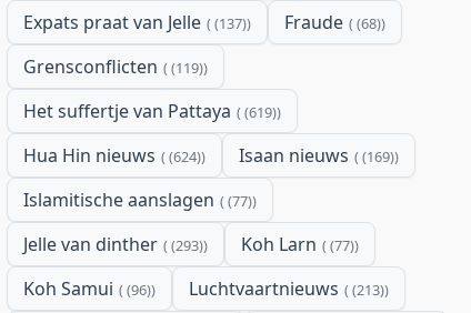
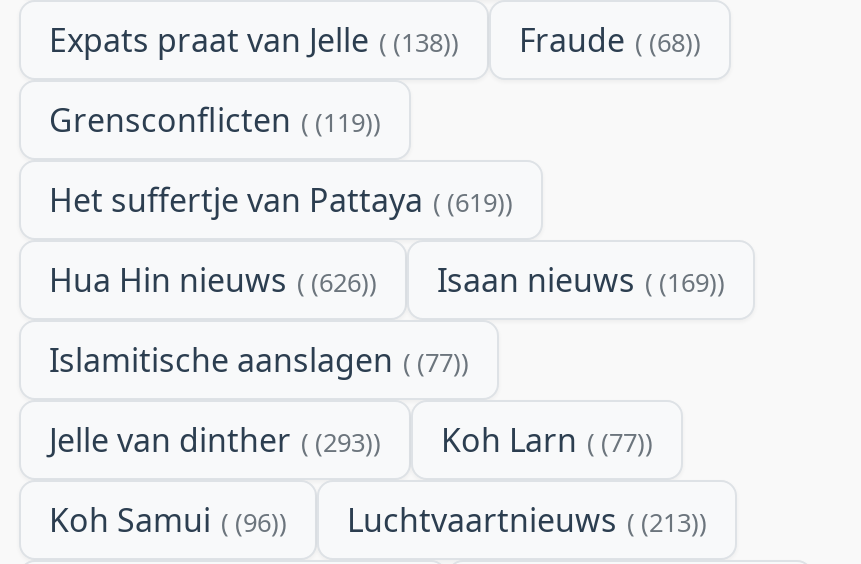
- Expats praat van Jelle (137)
+ Expats praat van Jelle (138)

- Hua Hin nieuws (624)
+ Hua Hin nieuws (626)
